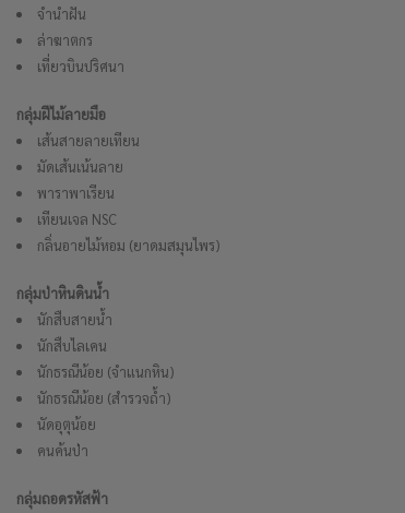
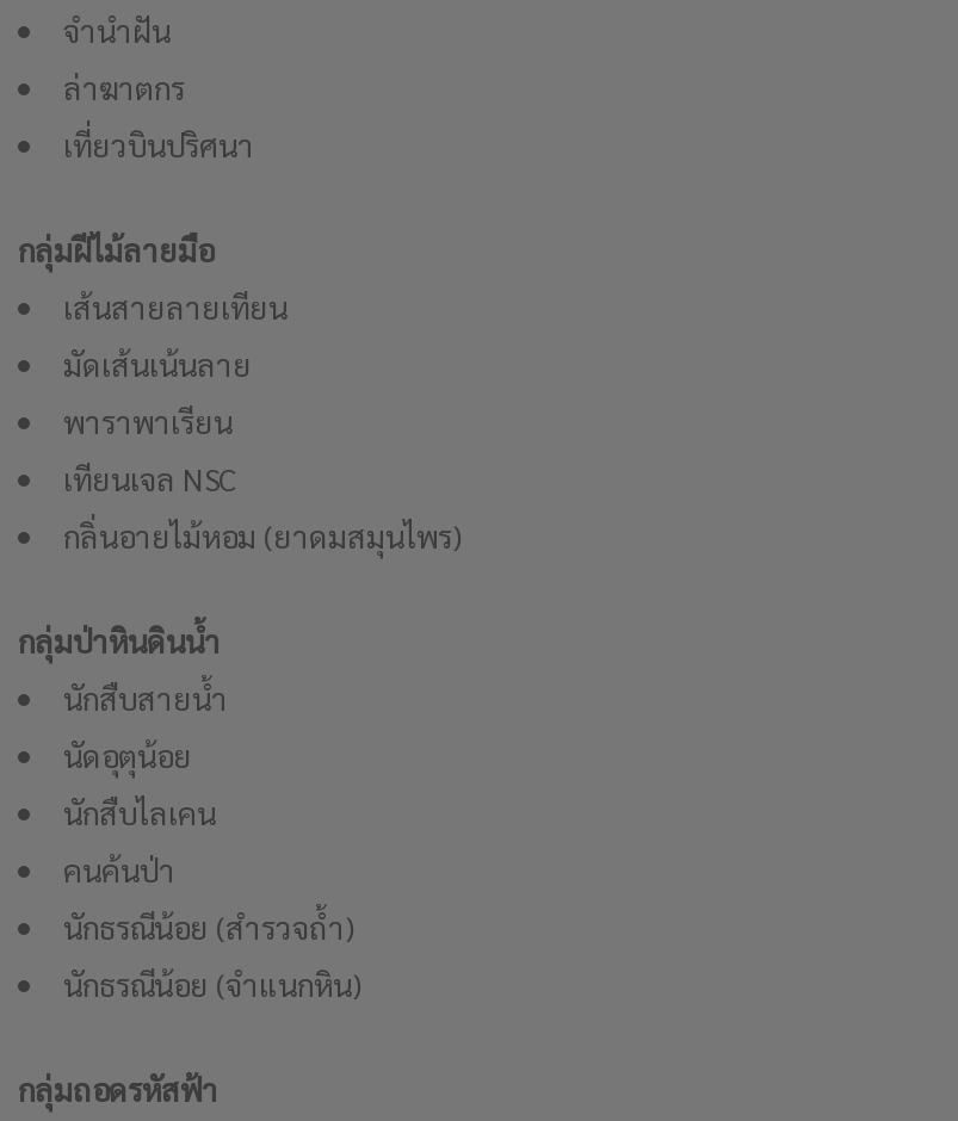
moved down: นักสืบไลเคน

moved down: นักธรณีน้อย (จำแนกหิน)

moved up: นักธรณีน้อย (สำรวจถ้ำ)

moved up: นัดอุตุน้อย

moved up: คนค้นป่า
